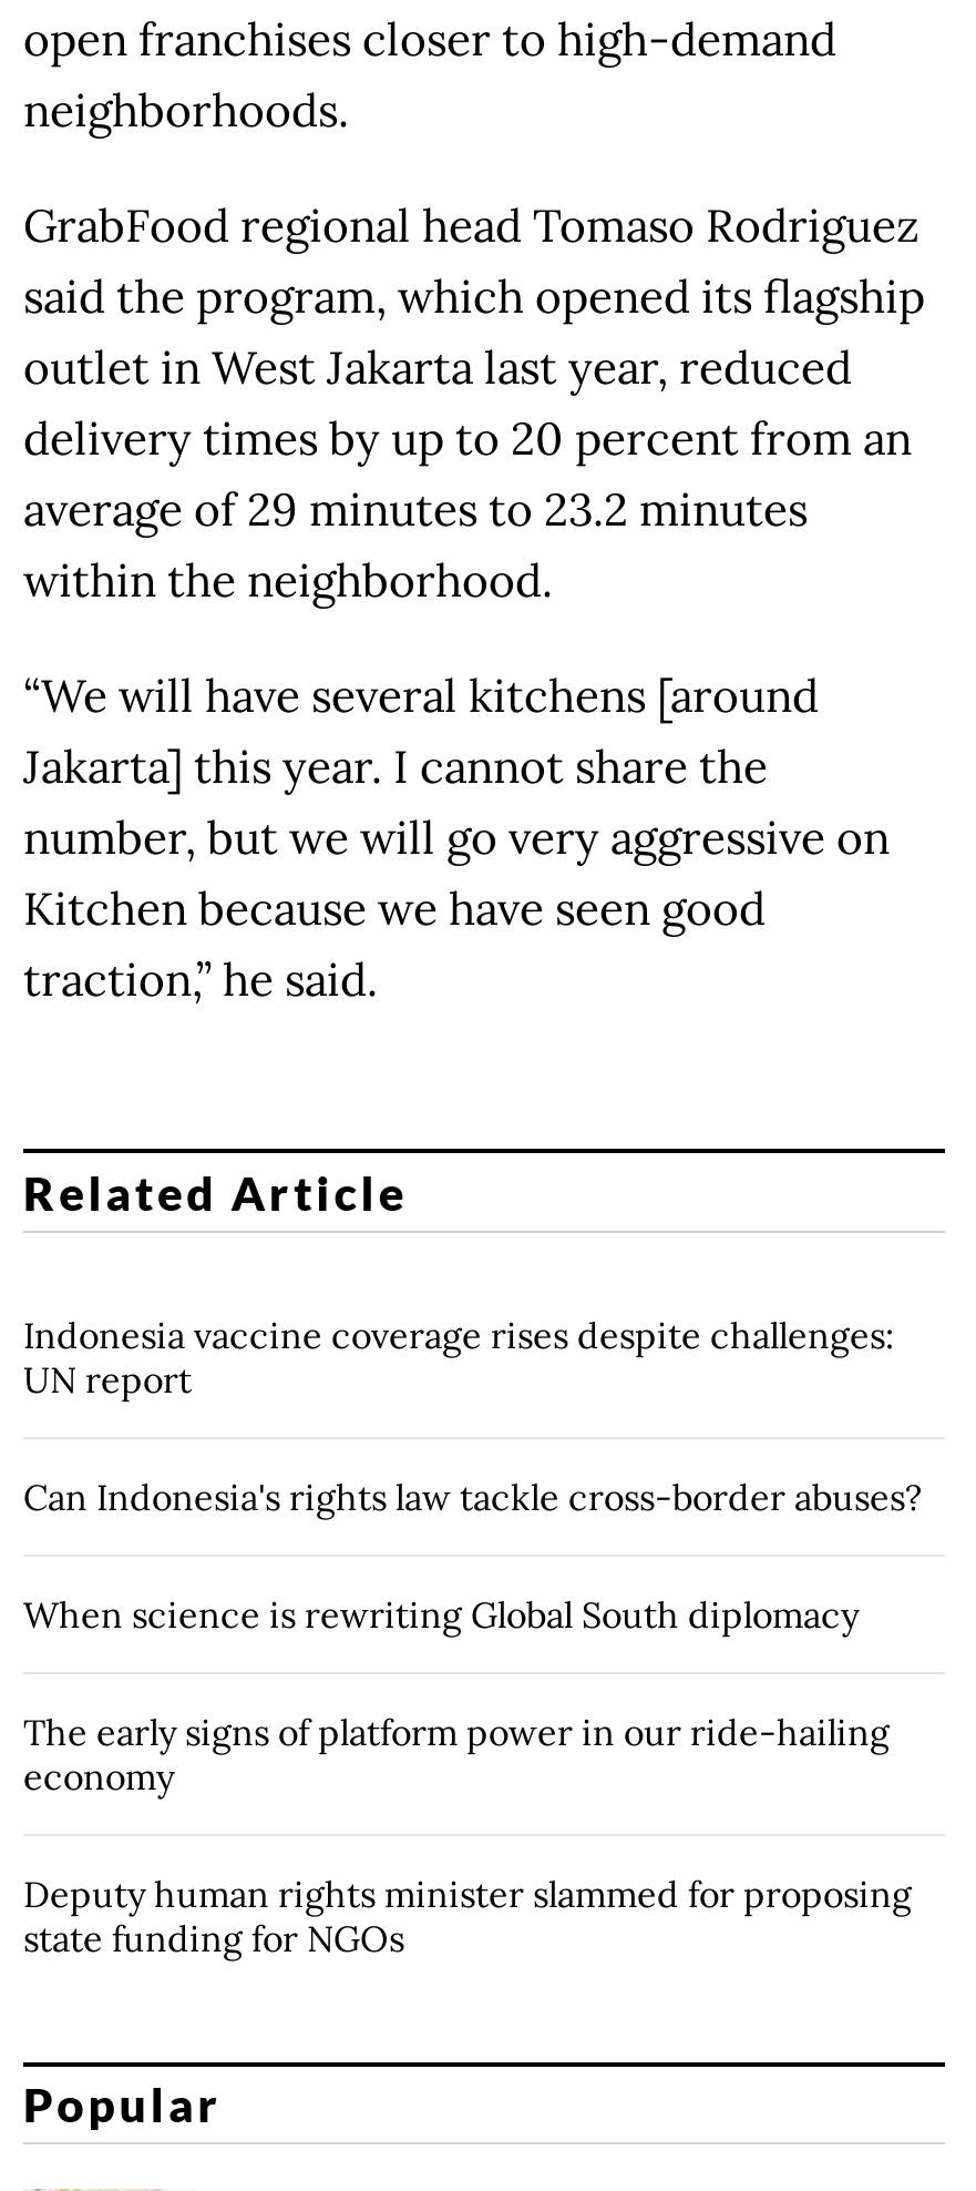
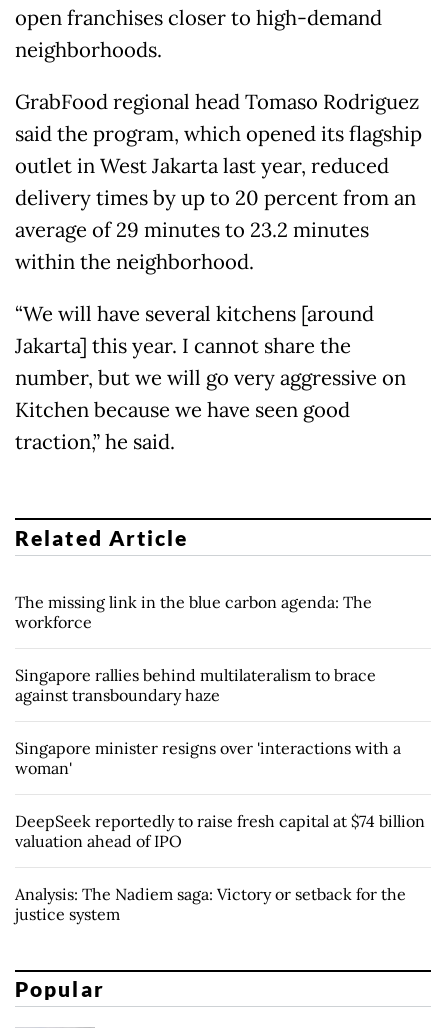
- Indonesia vaccine coverage rises despite challenges:
- UN report
+ The missing link in the blue carbon agenda: The
+ workforce

- Can Indonesia's rights law tackle cross-border abuses?
+ Singapore rallies behind multilateralism to brace
+ against transboundary haze

- When science is rewriting Global South diplomacy
+ Singapore minister resigns over 'interactions with a
+ woman'

- The early signs of platform power in our ride-hailing
- economy
+ DeepSeek reportedly to raise fresh capital at $74 billion
+ valuation ahead of IPO

- Deputy human rights minister slammed for proposing
- state funding for NGOs
+ Analysis: The Nadiem saga: Victory or setback for the
+ justice system
